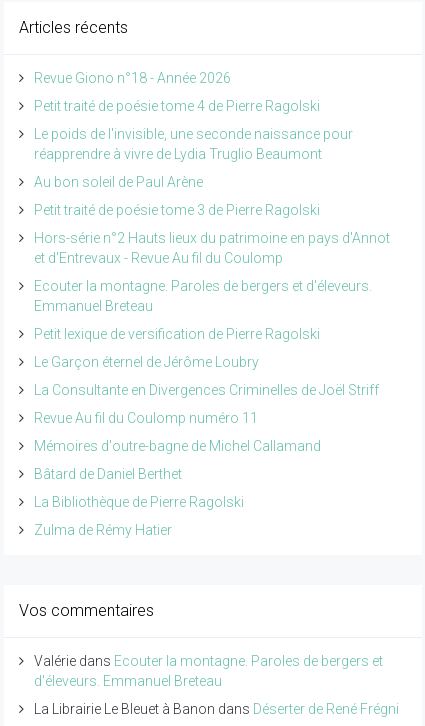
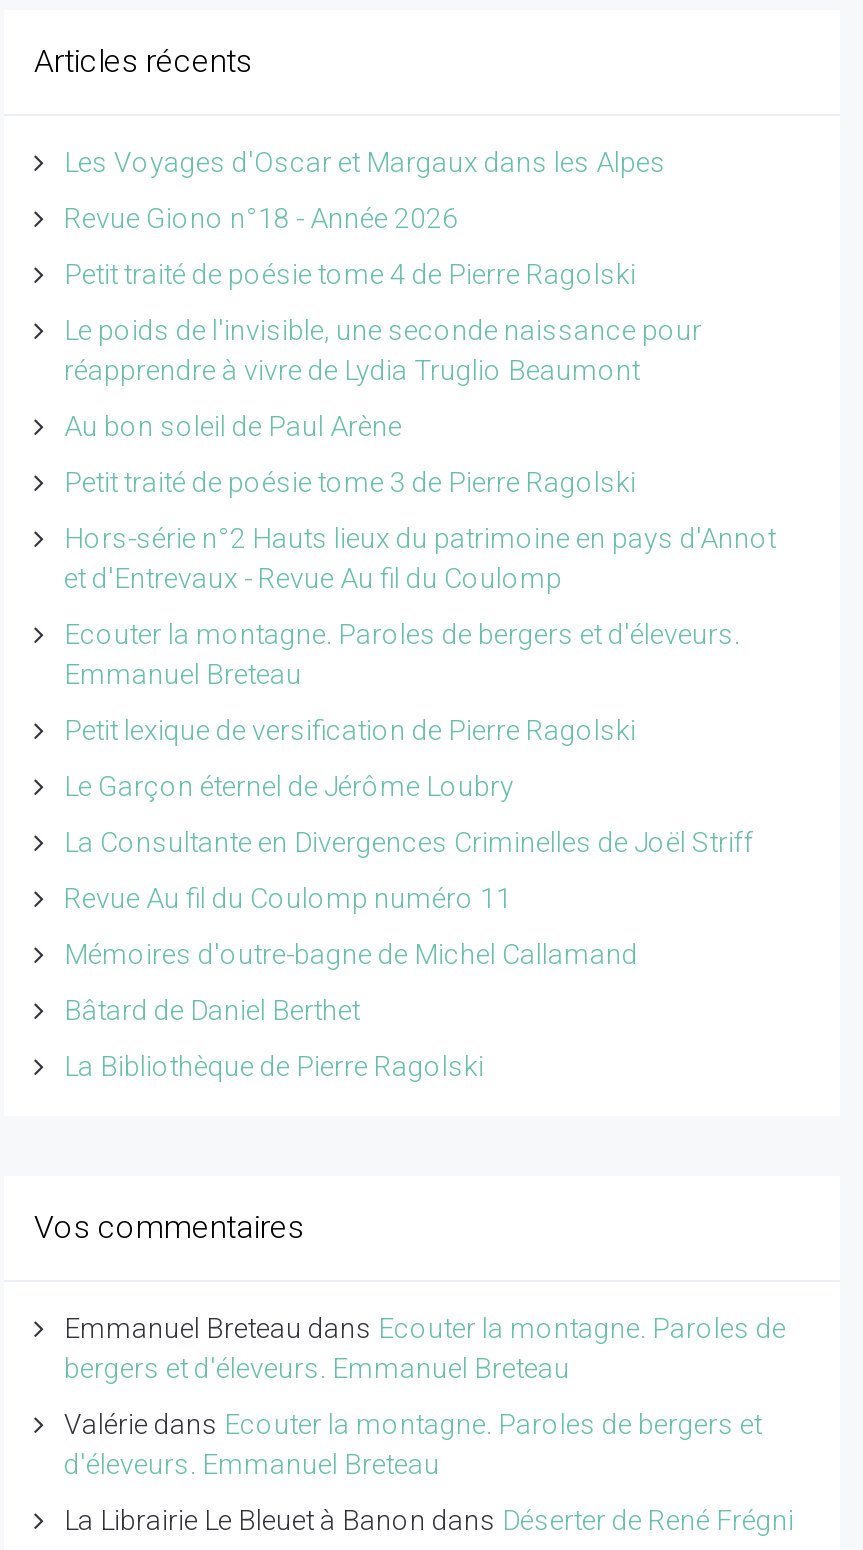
+ Les Voyages d'Oscar et Margaux dans les Alpes

- Zulma de Rémy Hatier

+ Emmanuel Breteau dans Ecouter la montagne. Paroles de
+ bergers et d'éleveurs. Emmanuel Breteau
